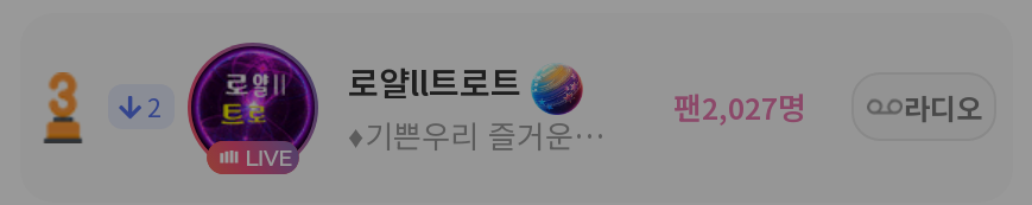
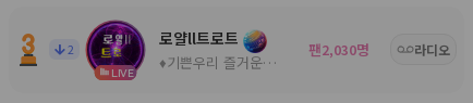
- 팬2,027명
+ 팬2,030명
